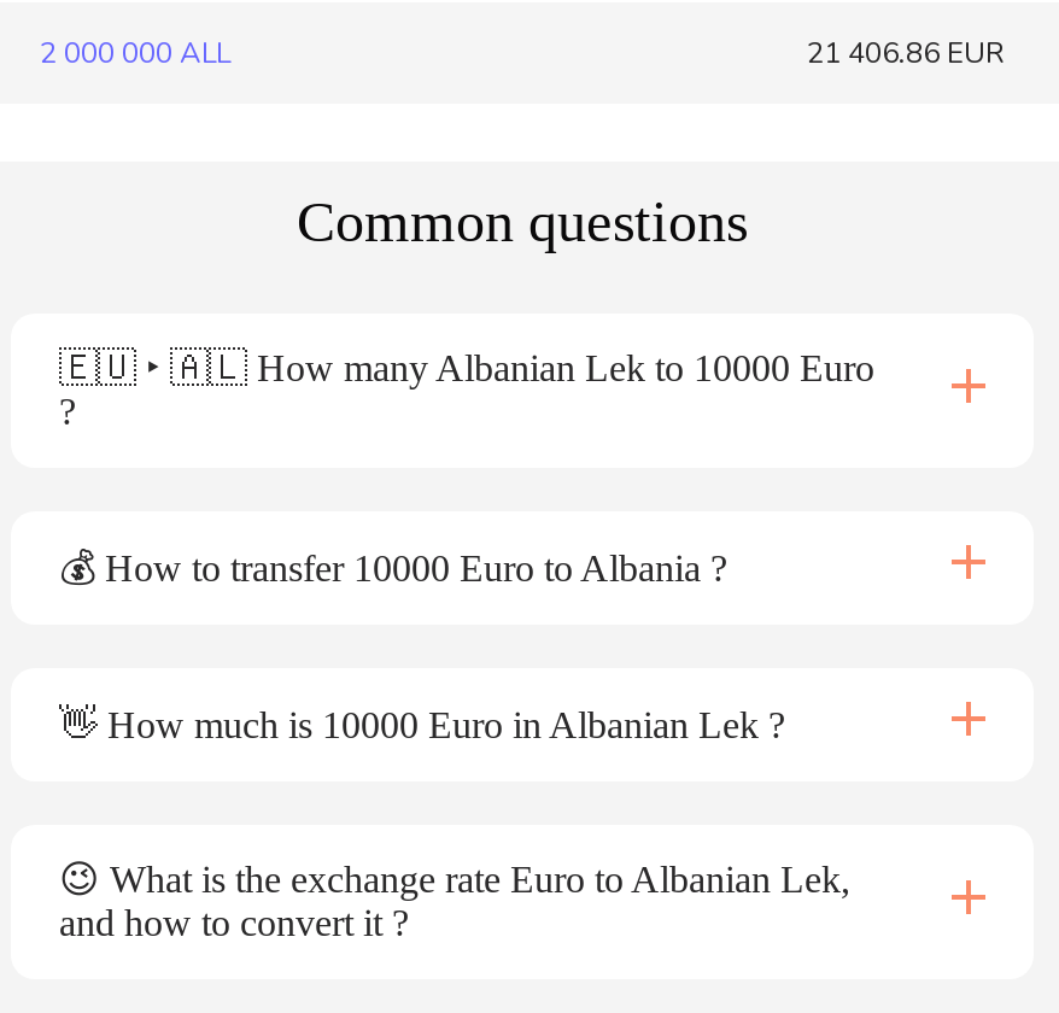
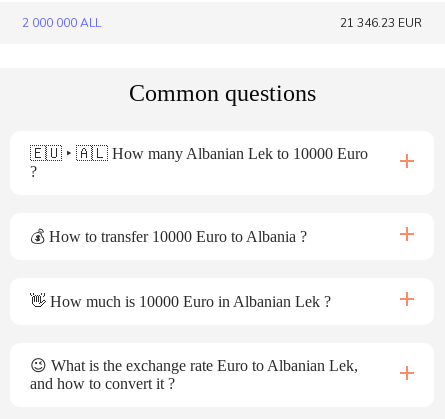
- 21 406.86 EUR
+ 21 346.23 EUR
